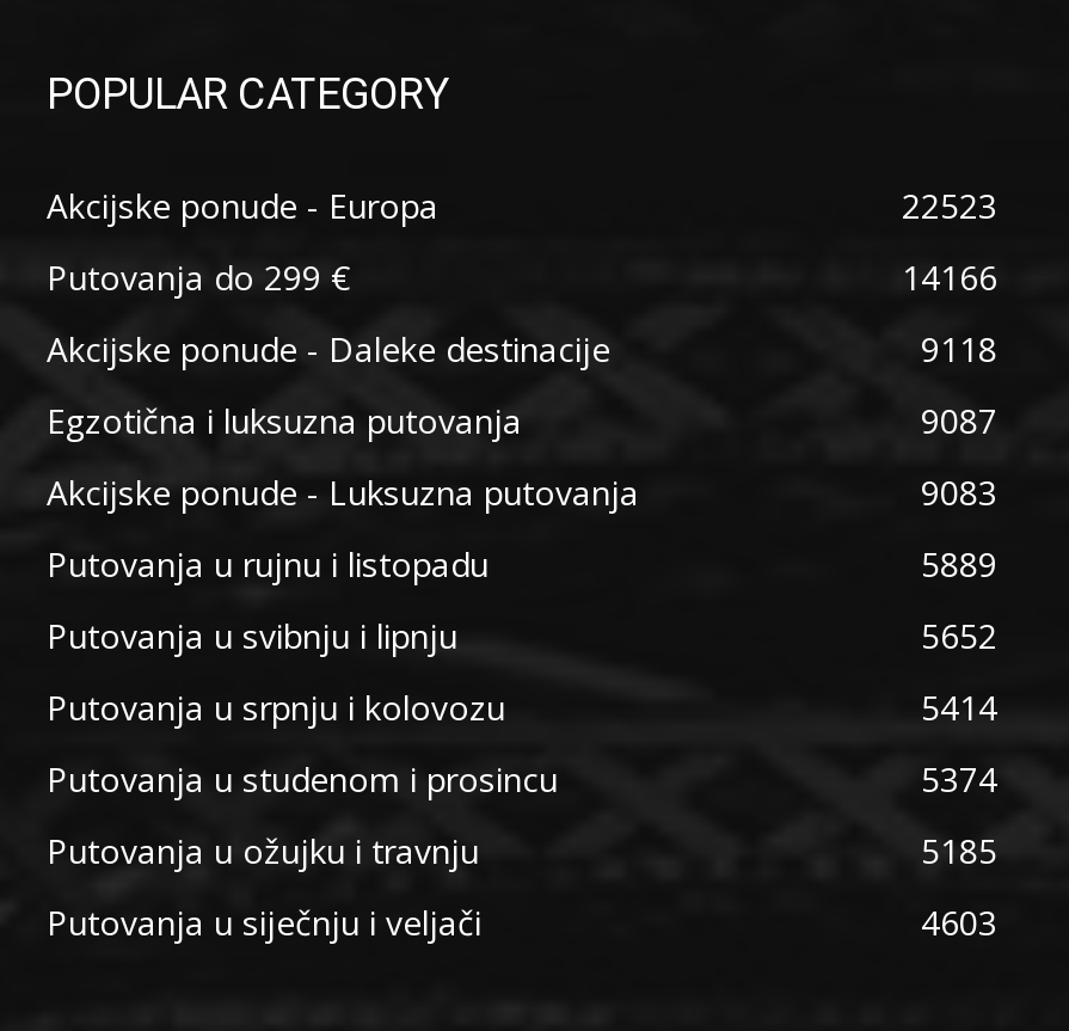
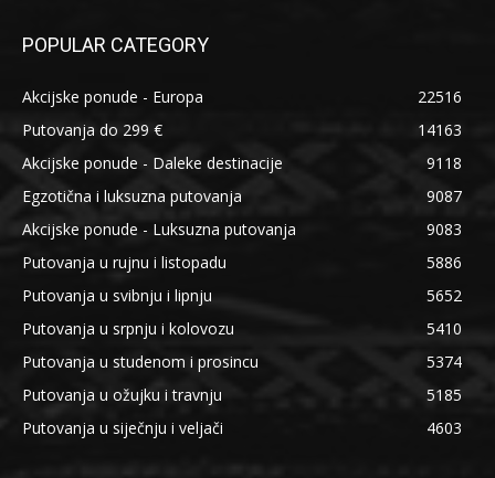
- 22523
+ 22516

- 14166
+ 14163

- 5889
+ 5886

- 5414
+ 5410
